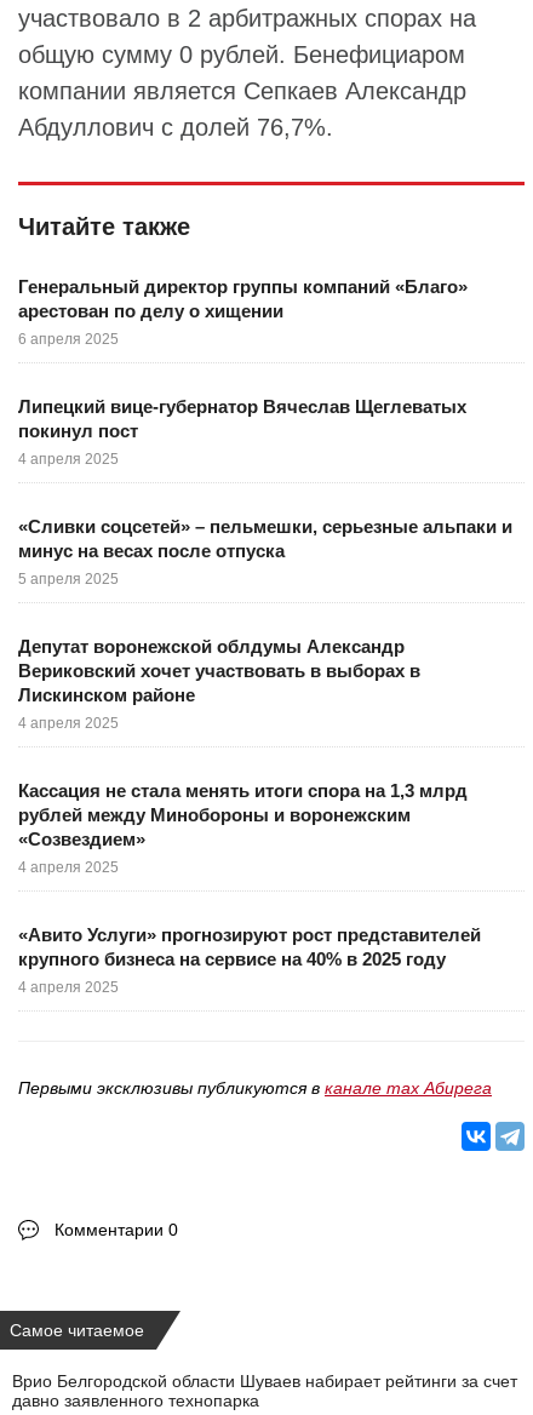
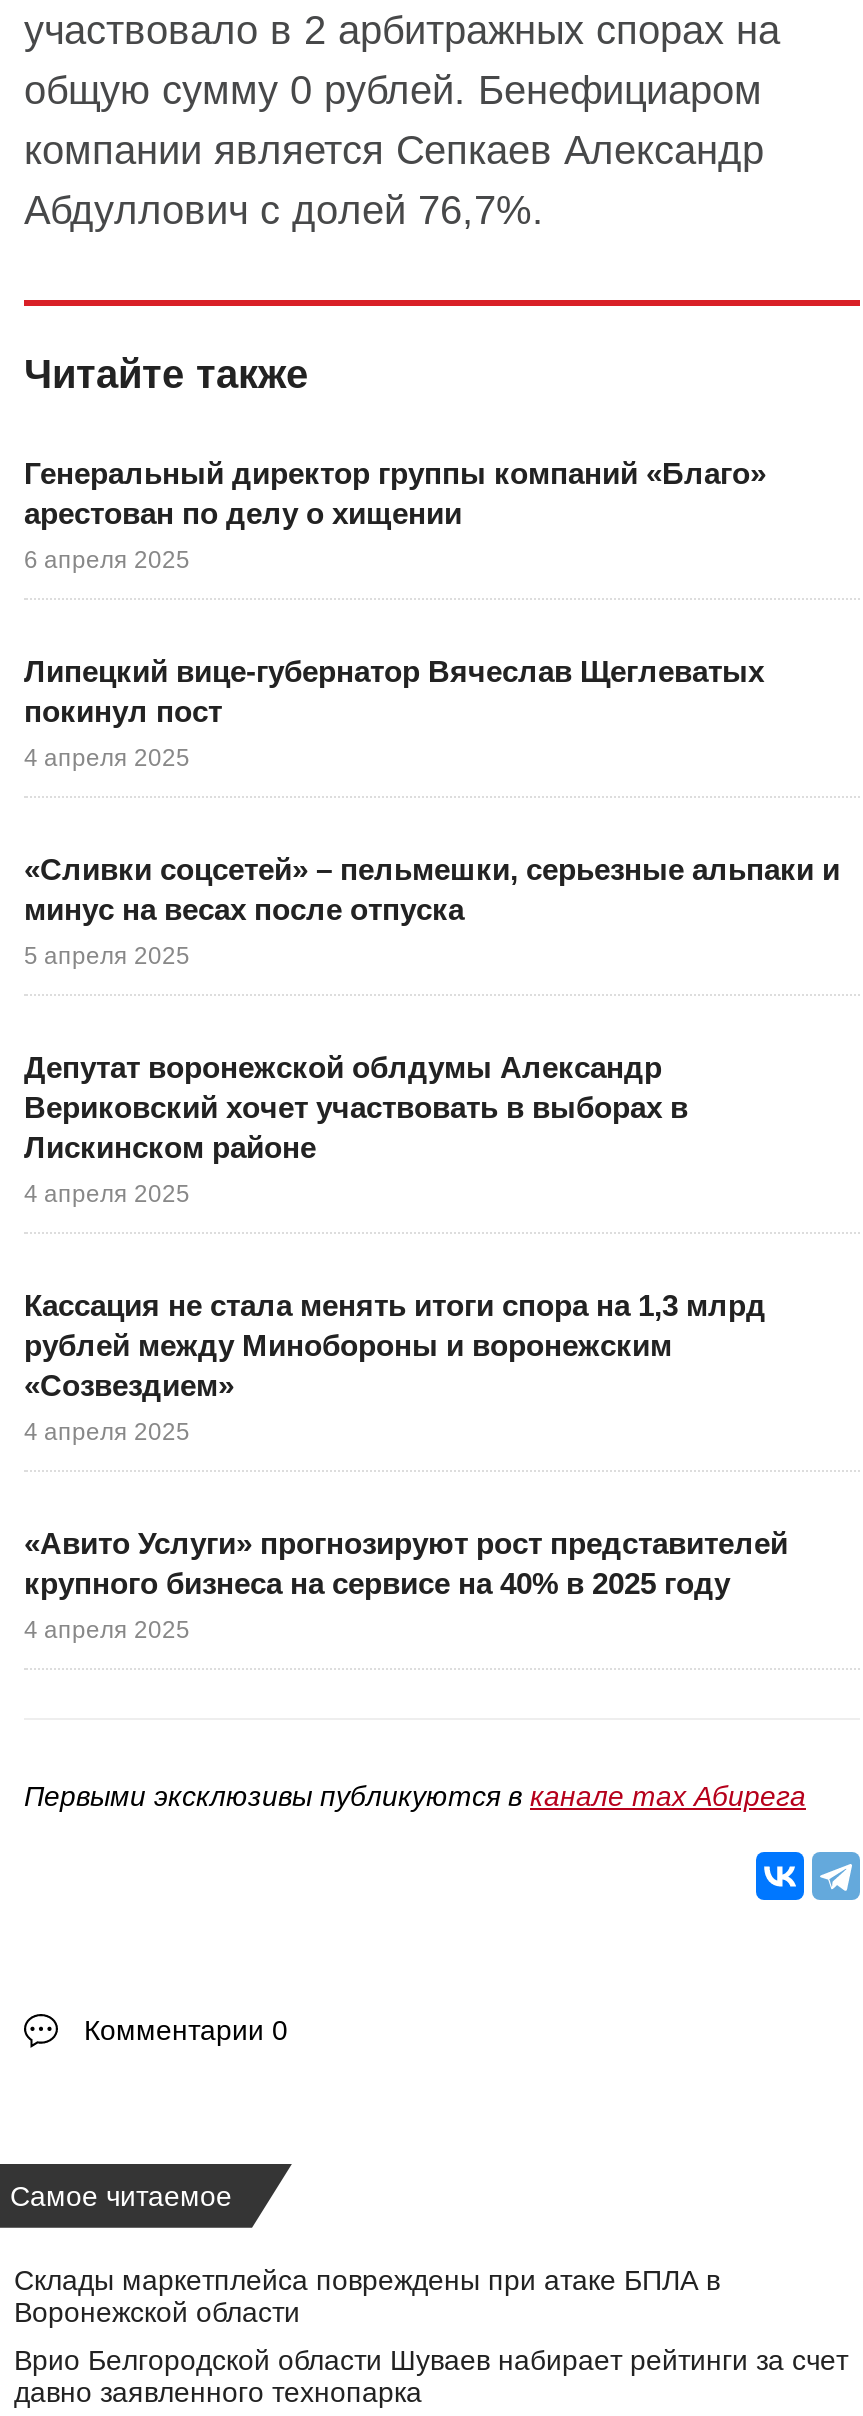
+ Склады маркетплейса повреждены при атаке БПЛА в
+ Воронежской области
